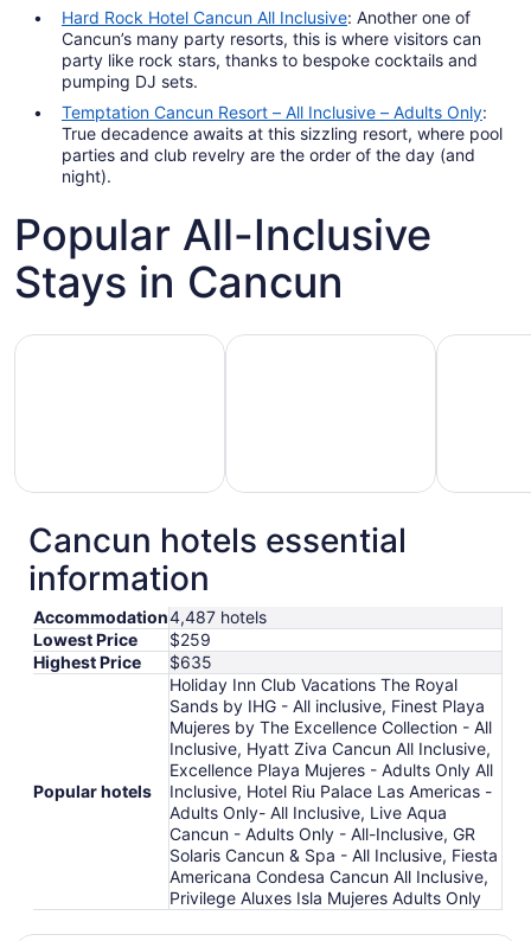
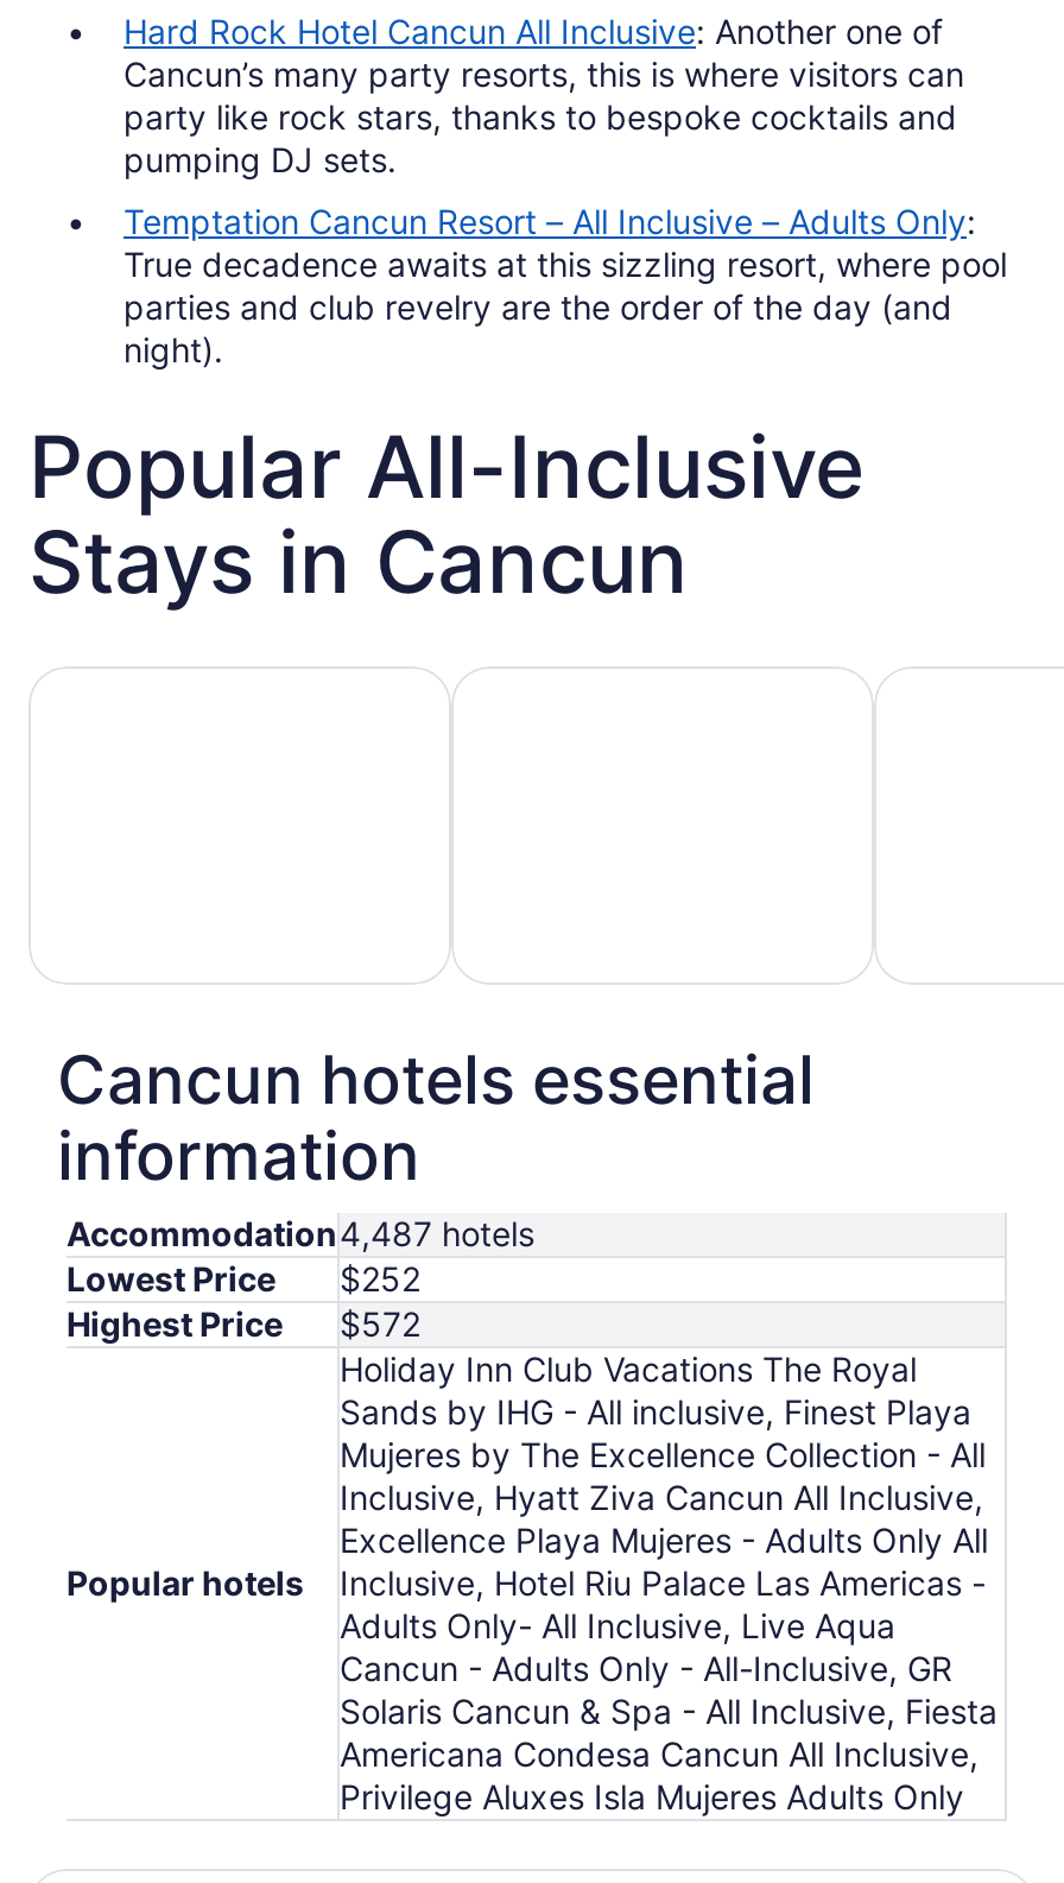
- Lowest Price $259
+ Lowest Price $252

- Highest Price $635
+ Highest Price $572
